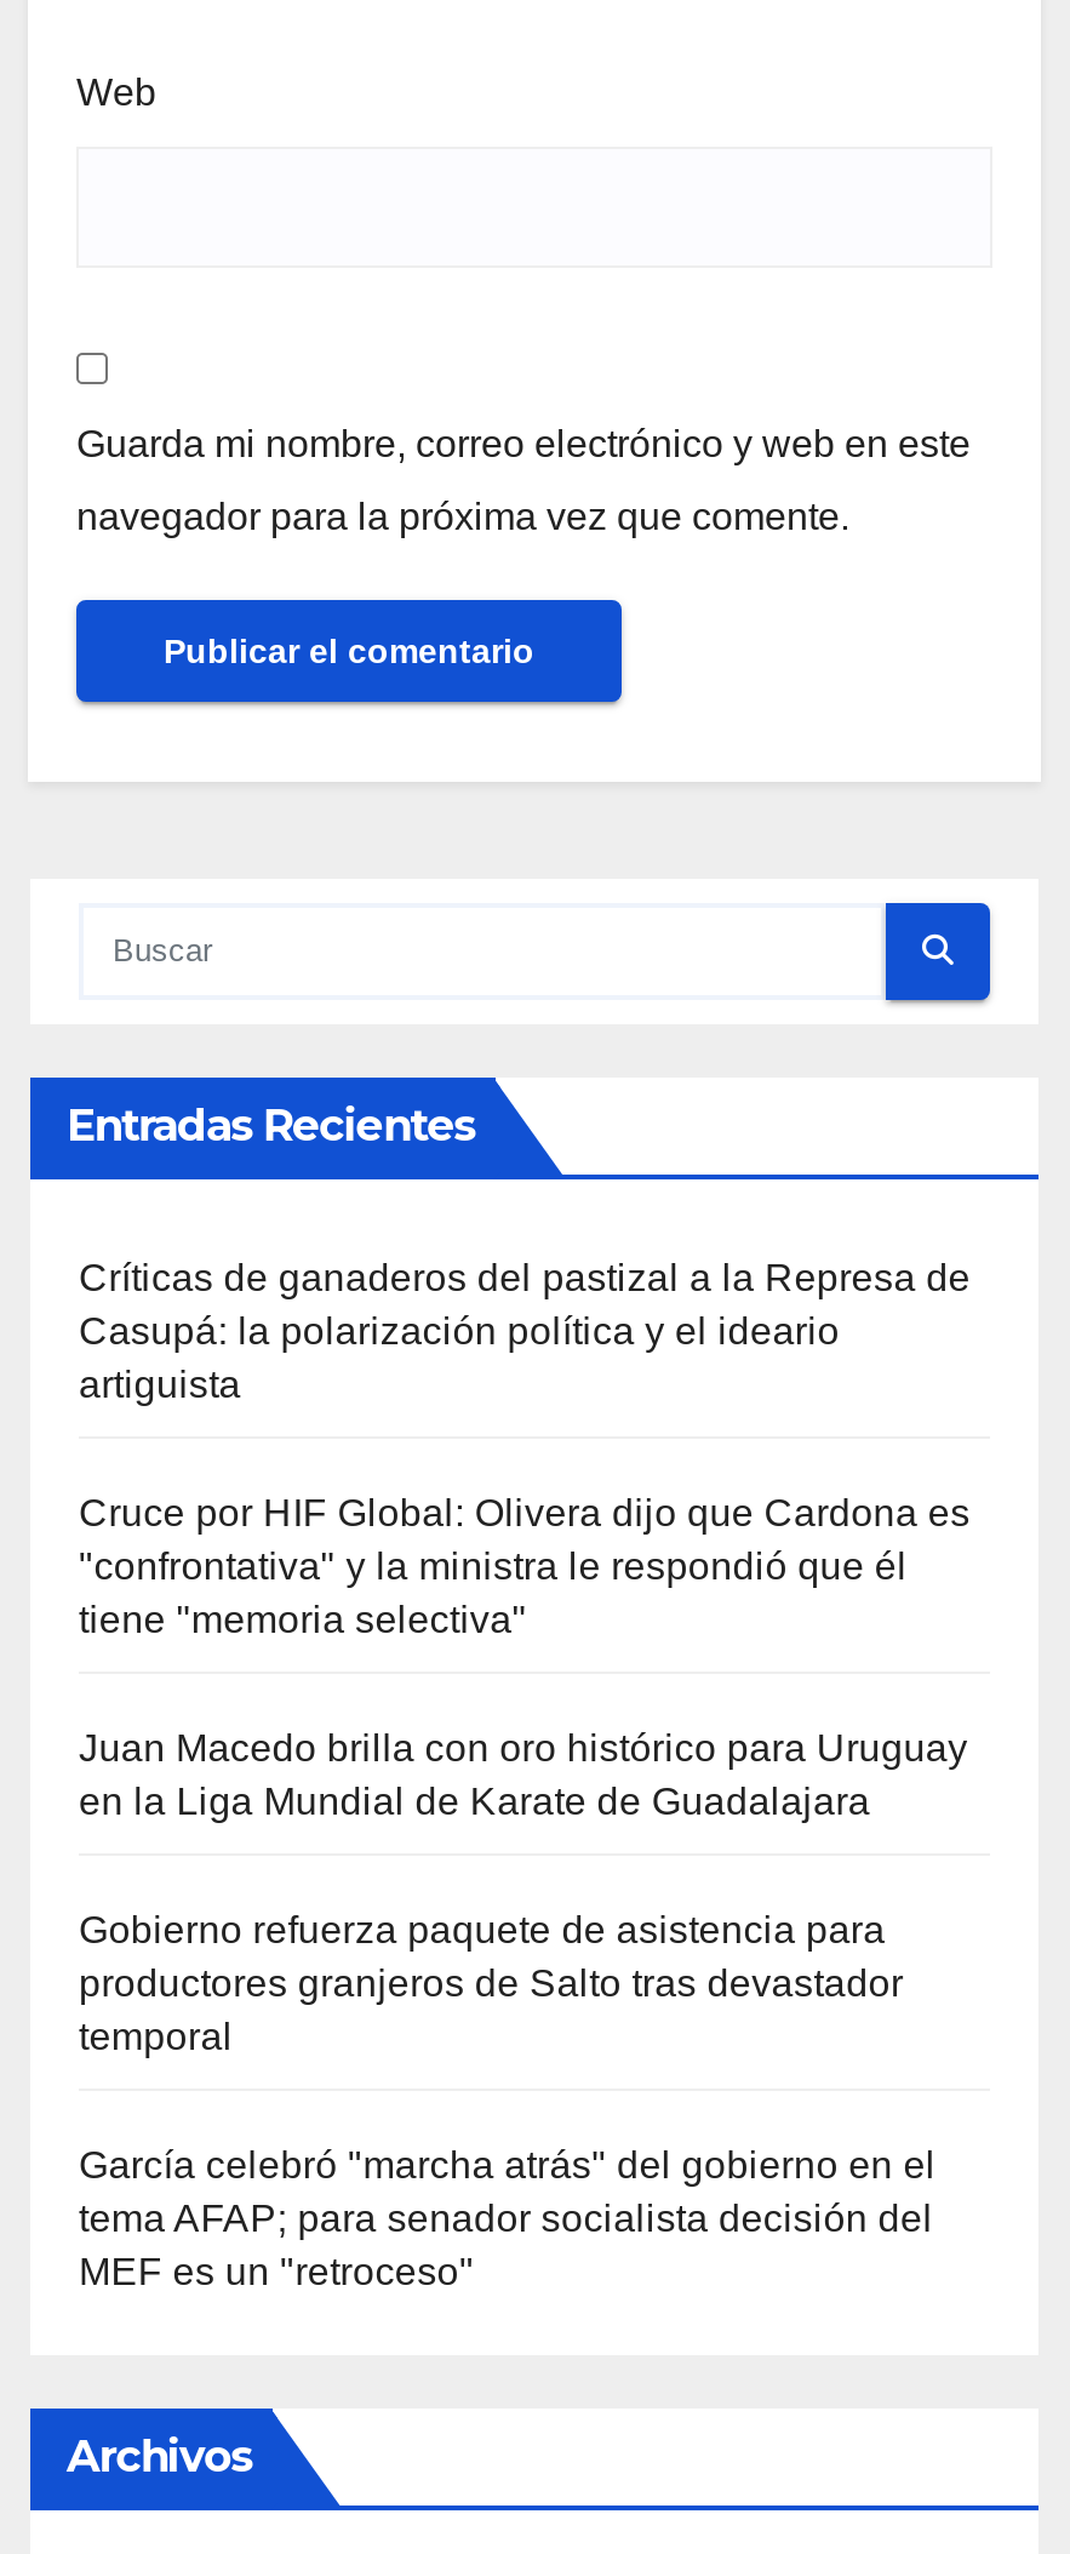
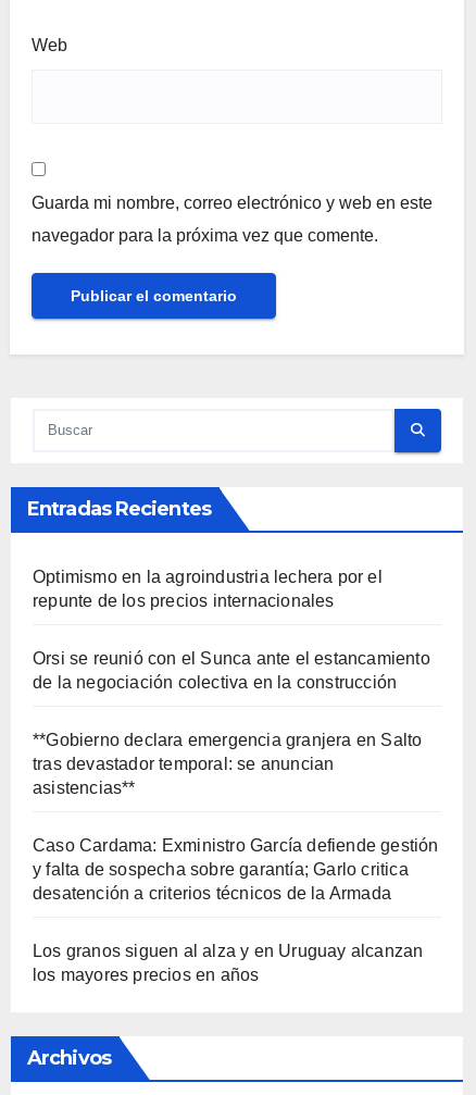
- Críticas de ganaderos del pastizal a la Represa de
- Casupá: la polarización política y el ideario
- artiguista
+ Optimismo en la agroindustria lechera por el
+ repunte de los precios internacionales

- Cruce por HIF Global: Olivera dijo que Cardona es
- "confrontativa" y la ministra le respondió que él
- tiene "memoria selectiva"
+ Orsi se reunió con el Sunca ante el estancamiento
+ de la negociación colectiva en la construcción

- Juan Macedo brilla con oro histórico para Uruguay
- en la Liga Mundial de Karate de Guadalajara
+ **Gobierno declara emergencia granjera en Salto
+ tras devastador temporal: se anuncian
+ asistencias**

- Gobierno refuerza paquete de asistencia para
- productores granjeros de Salto tras devastador
- temporal
+ Caso Cardama: Exministro García defiende gestión
+ y falta de sospecha sobre garantía; Garlo critica
+ desatención a criterios técnicos de la Armada

- García celebró "marcha atrás" del gobierno en el
- tema AFAP; para senador socialista decisión del
- MEF es un "retroceso"
+ Los granos siguen al alza y en Uruguay alcanzan
+ los mayores precios en años
